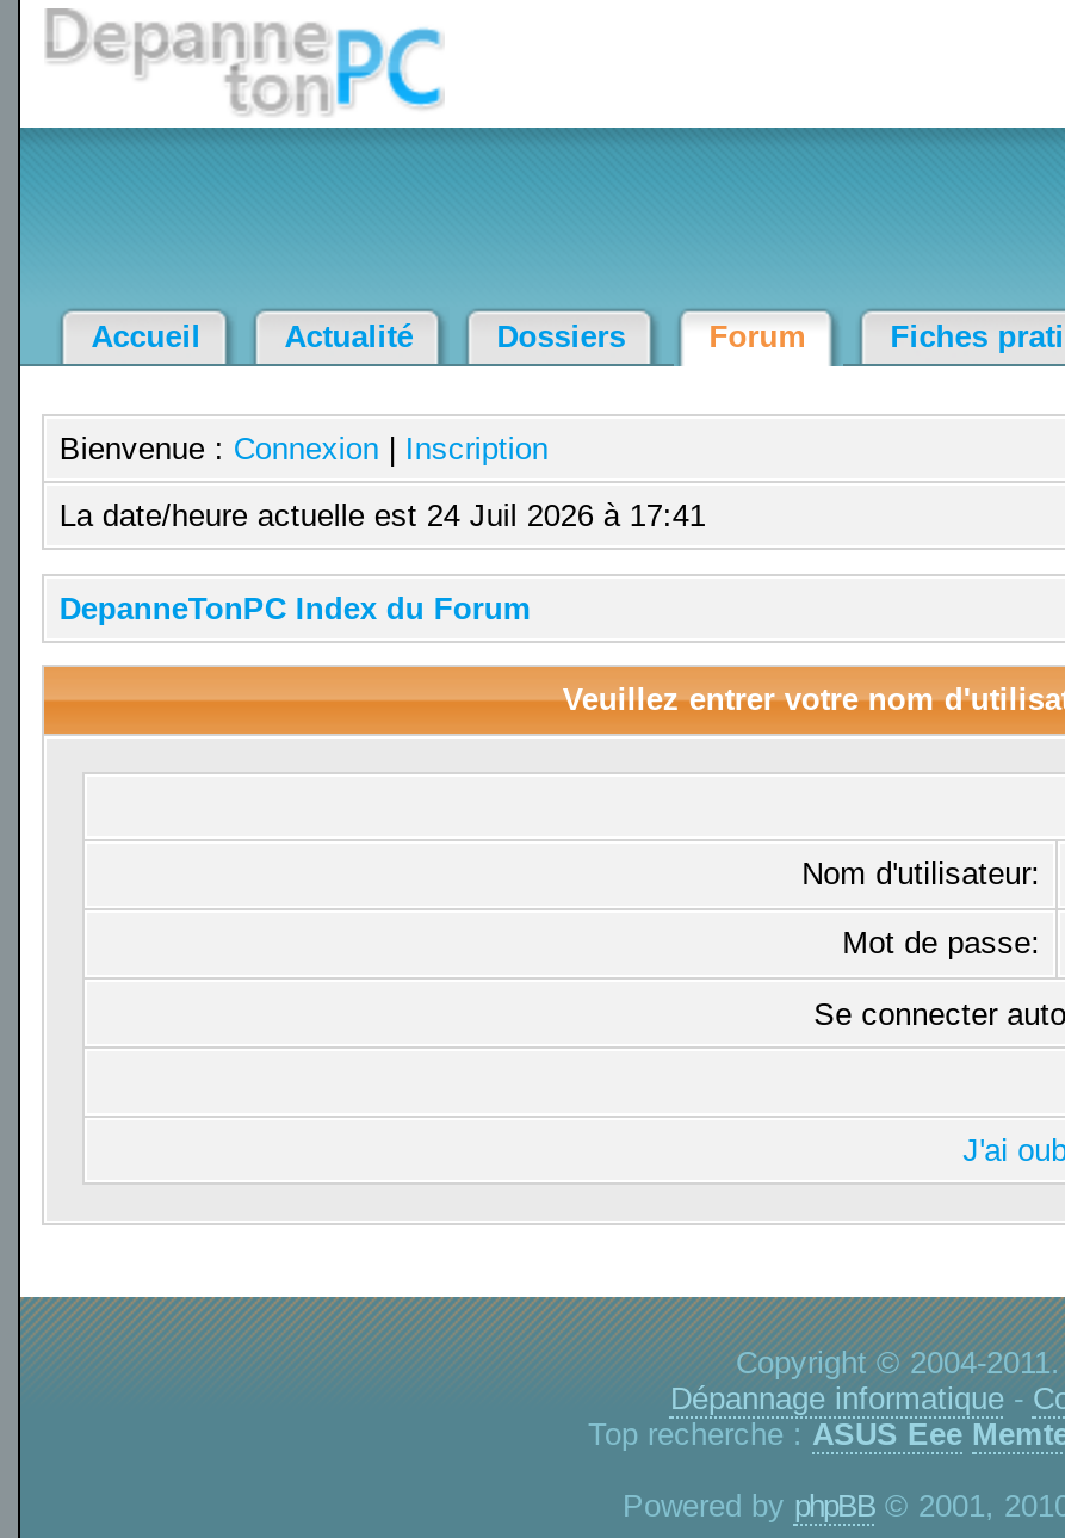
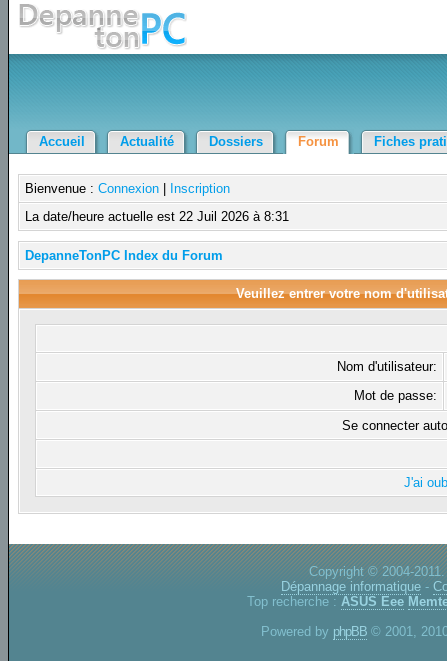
- La date/heure actuelle est 24 Juil 2026 à 17:41
+ La date/heure actuelle est 22 Juil 2026 à 8:31
